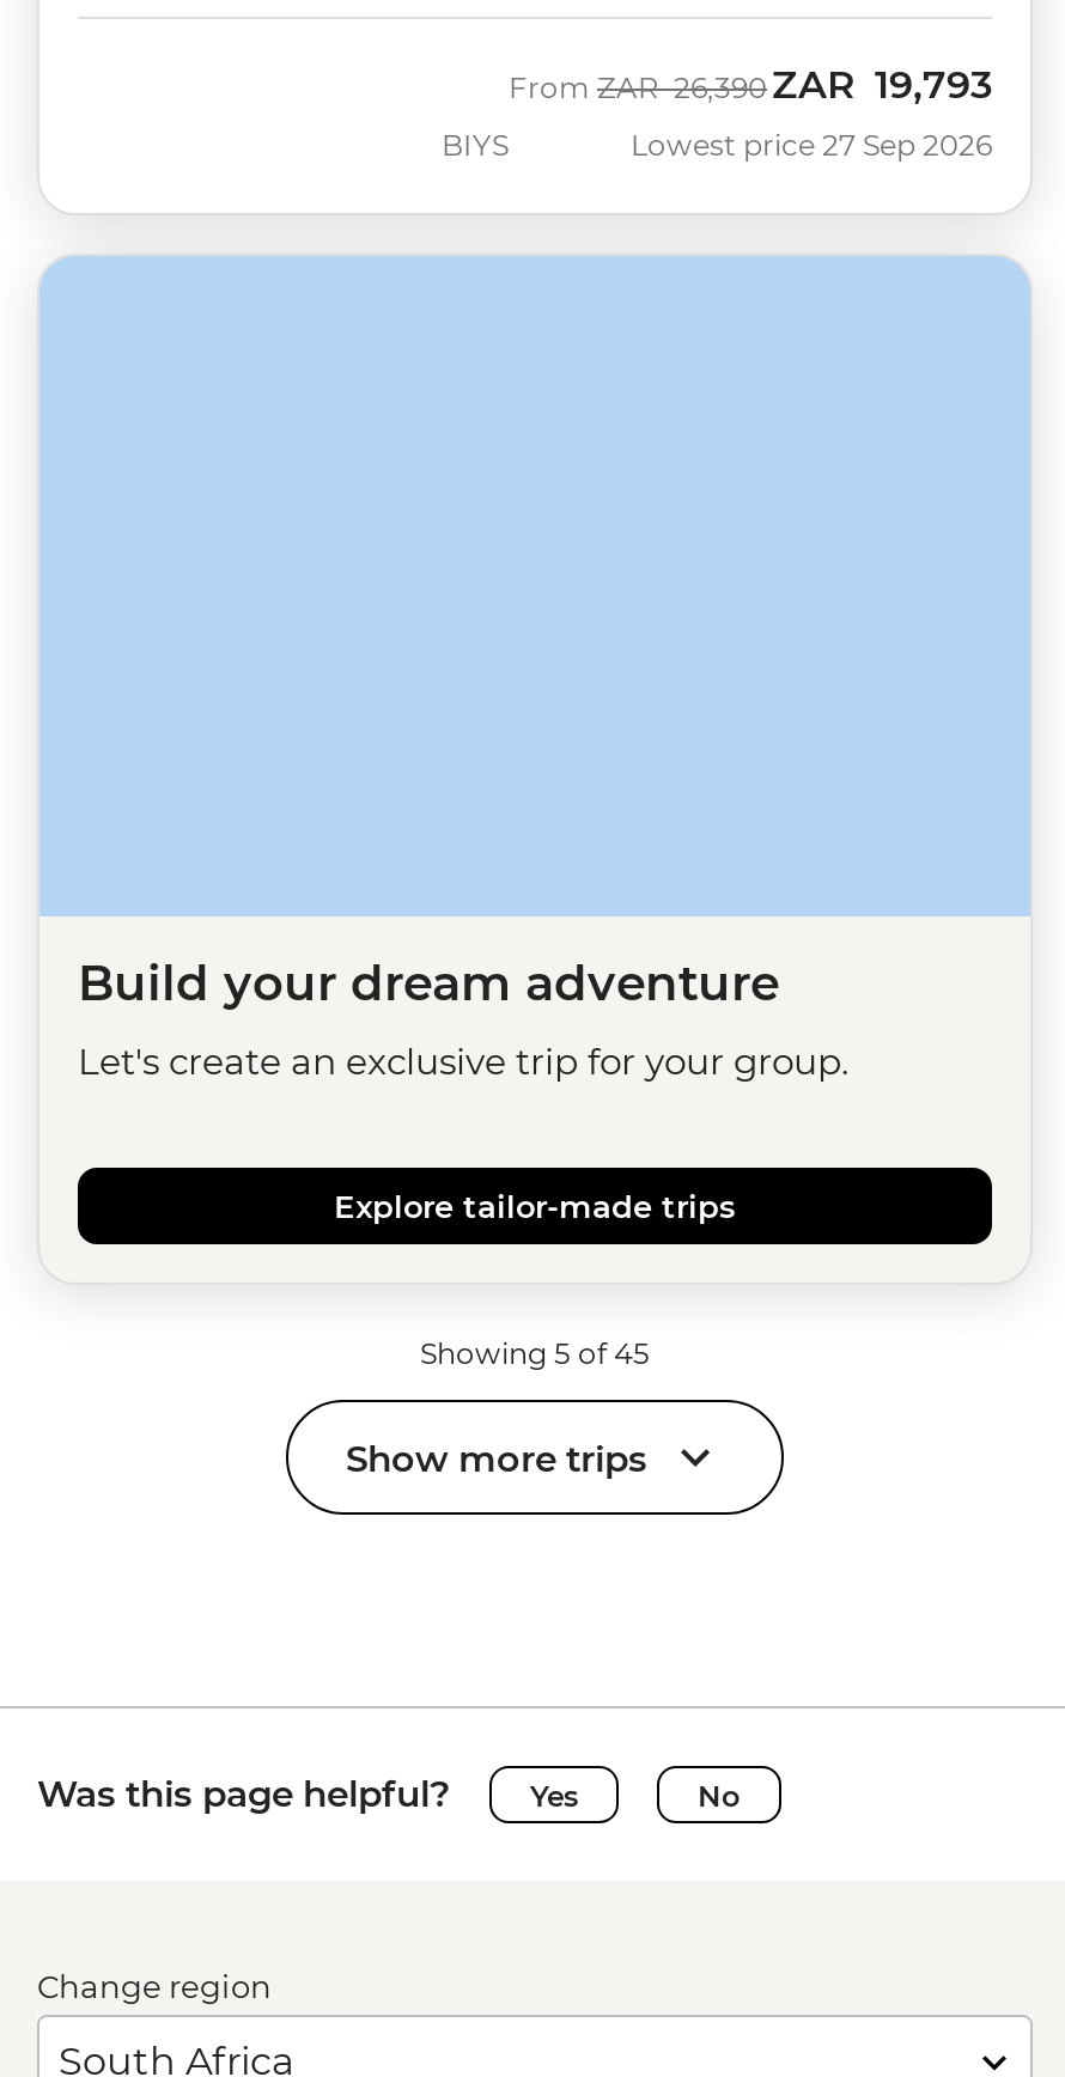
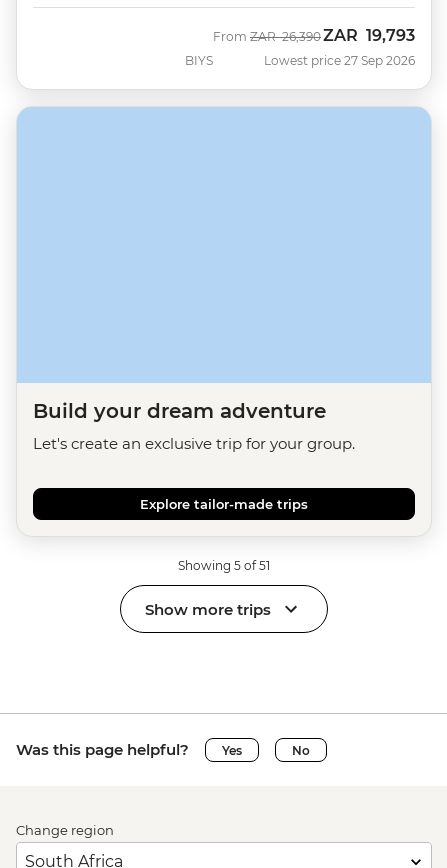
- Showing 5 of 45
+ Showing 5 of 51
